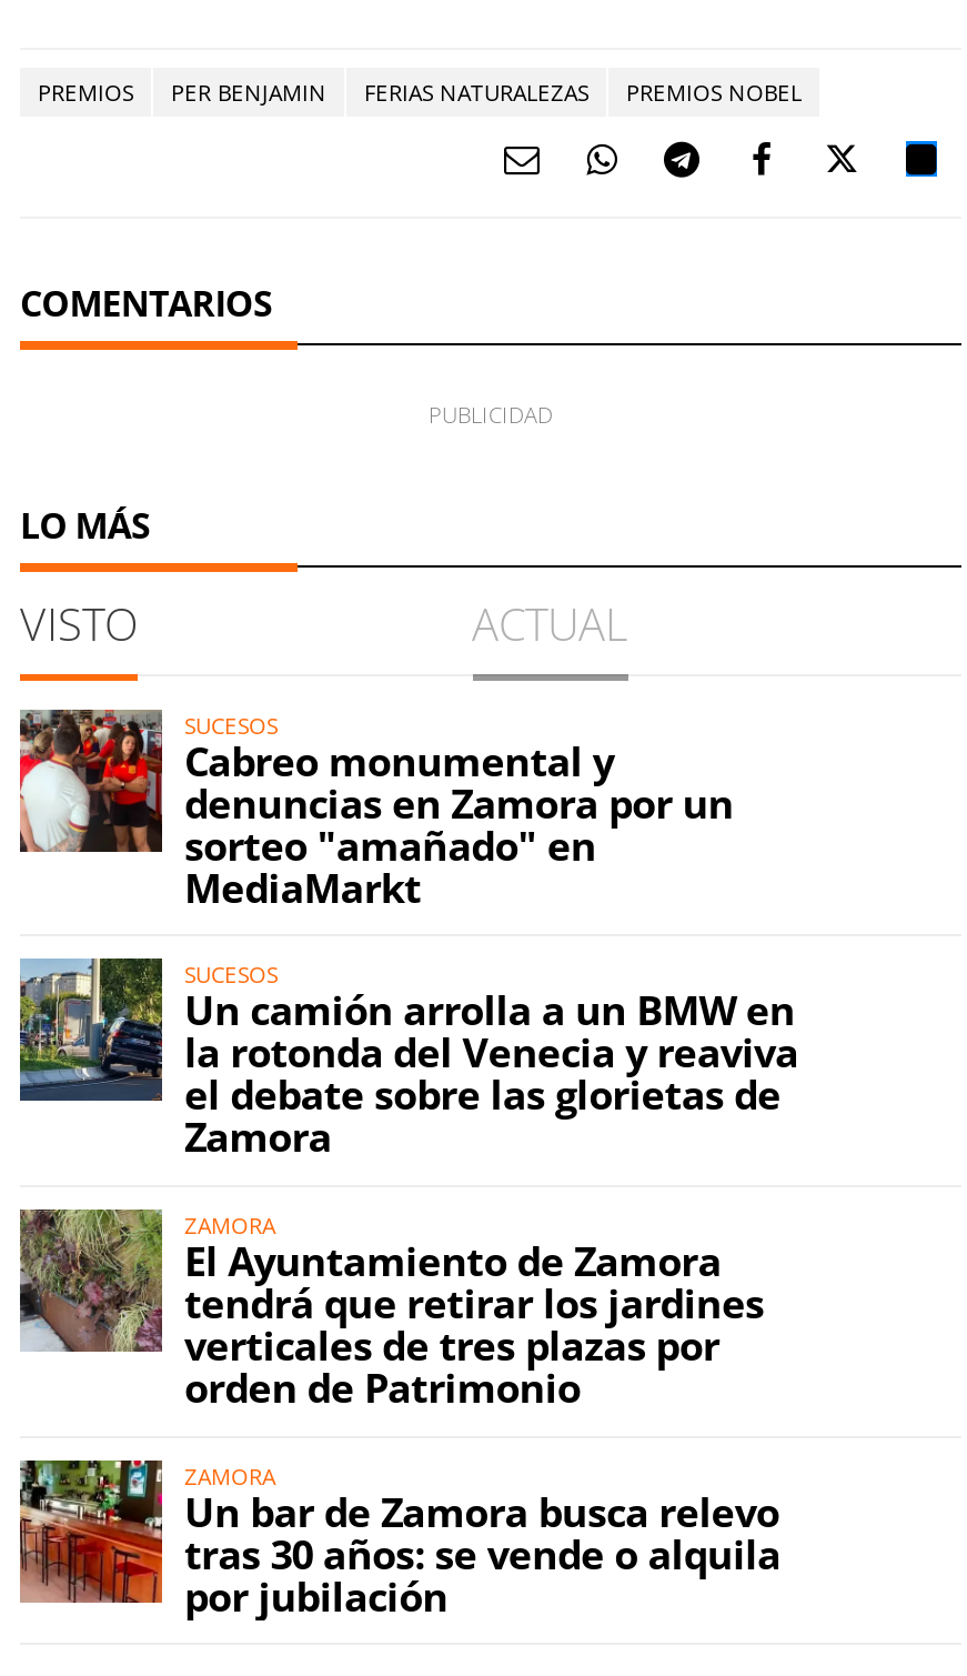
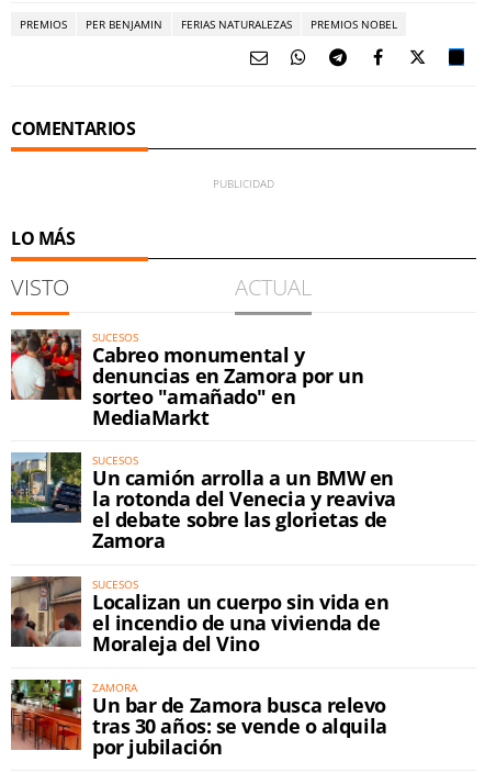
- [image]
- ZAMORA
- El Ayuntamiento de Zamora
- tendrá que retirar los jardines
- verticales de tres plazas por
- orden de Patrimonio
+ [image]
+ SUCESOS
+ Localizan un cuerpo sin vida en
+ el incendio de una vivienda de
+ Moraleja del Vino
